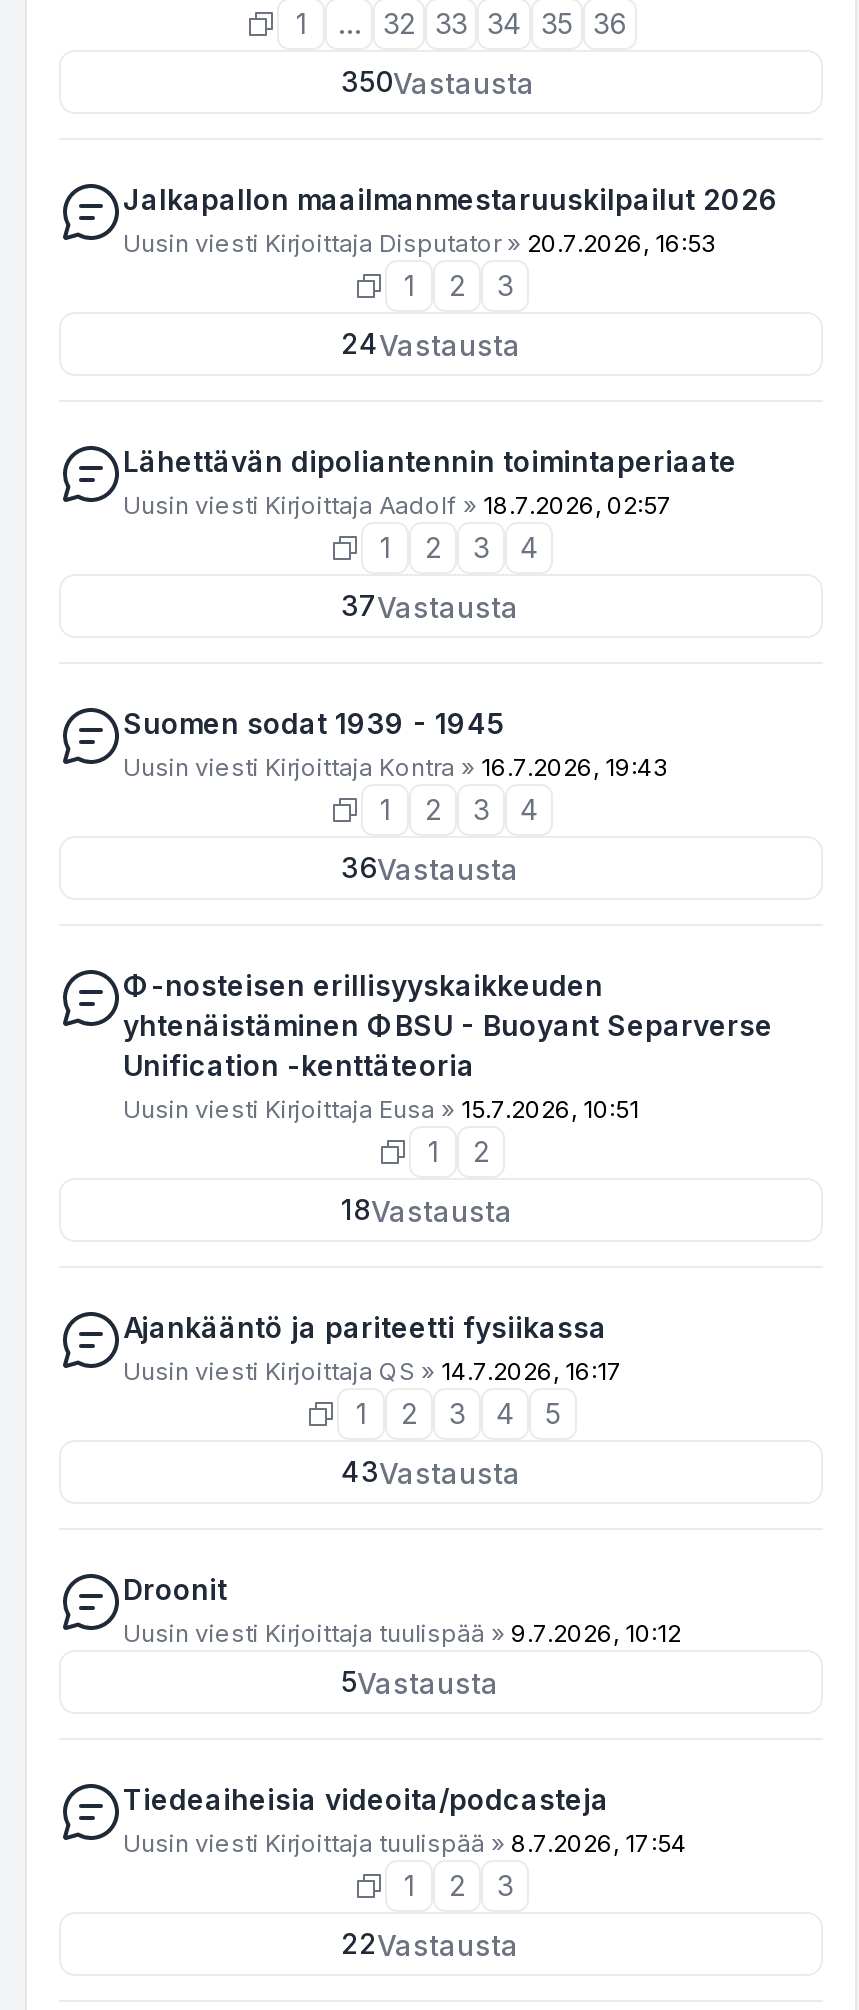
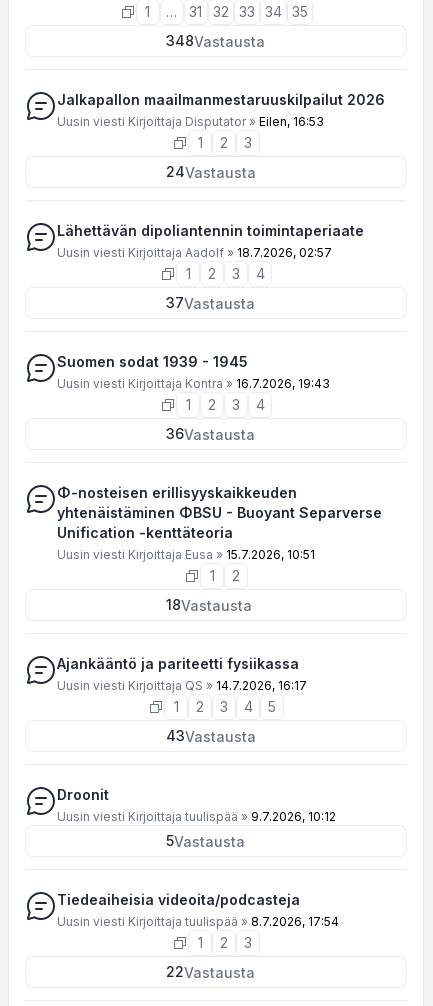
- 32 33 34 35 36
+ 31
+ 32 33 34 35

- 350Vastausta
+ 348Vastausta

- Uusin viesti Kirjoittaja Disputator» 20.7.2026, 16:53
+ Uusin viesti Kirjoittaja Disputator» Eilen, 16:53
